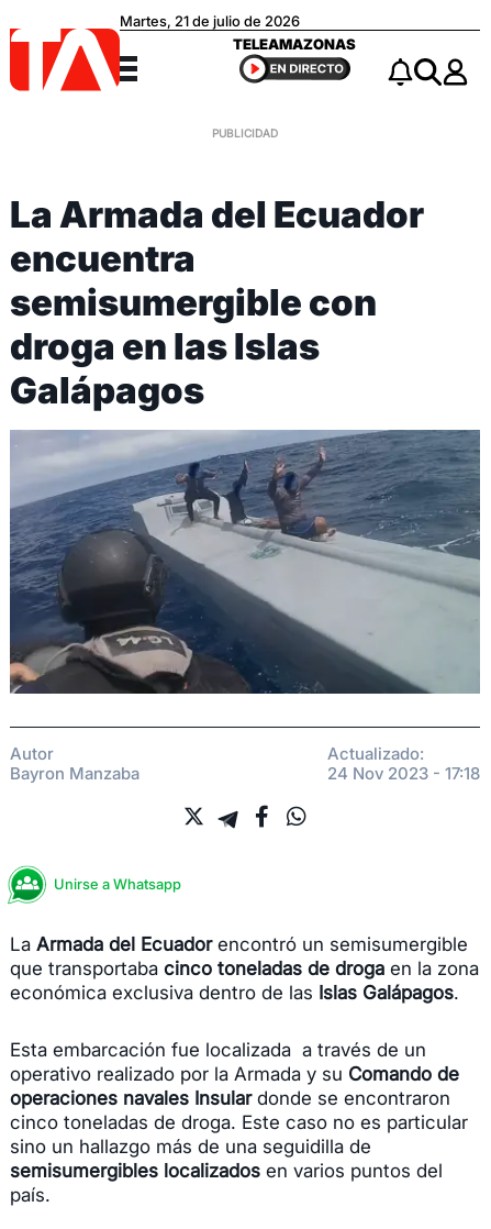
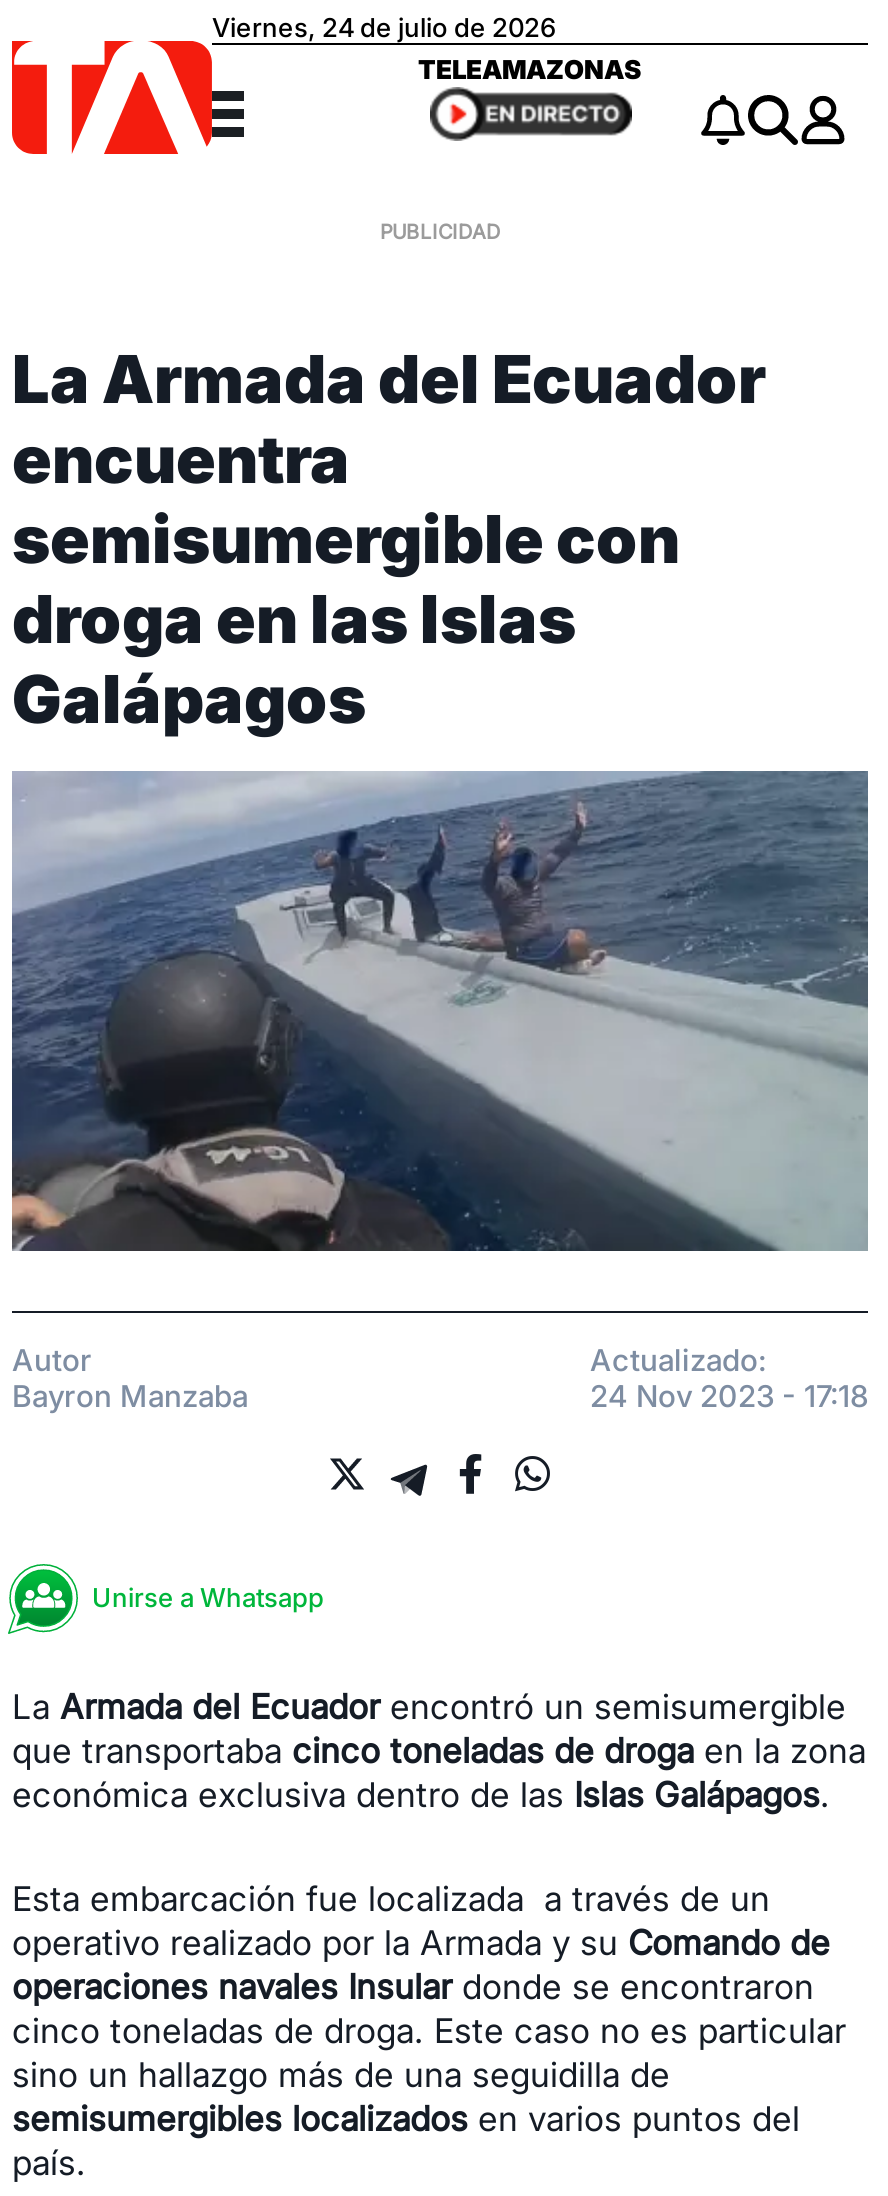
- Martes, 21 de julio de 2026
+ Viernes, 24 de julio de 2026
